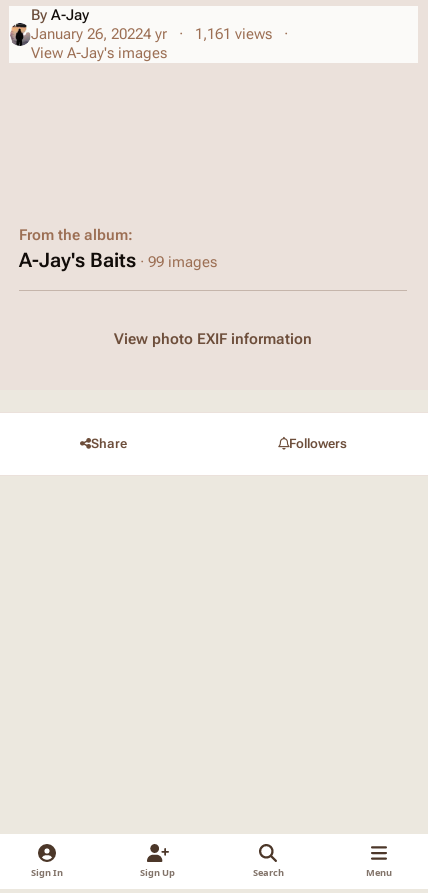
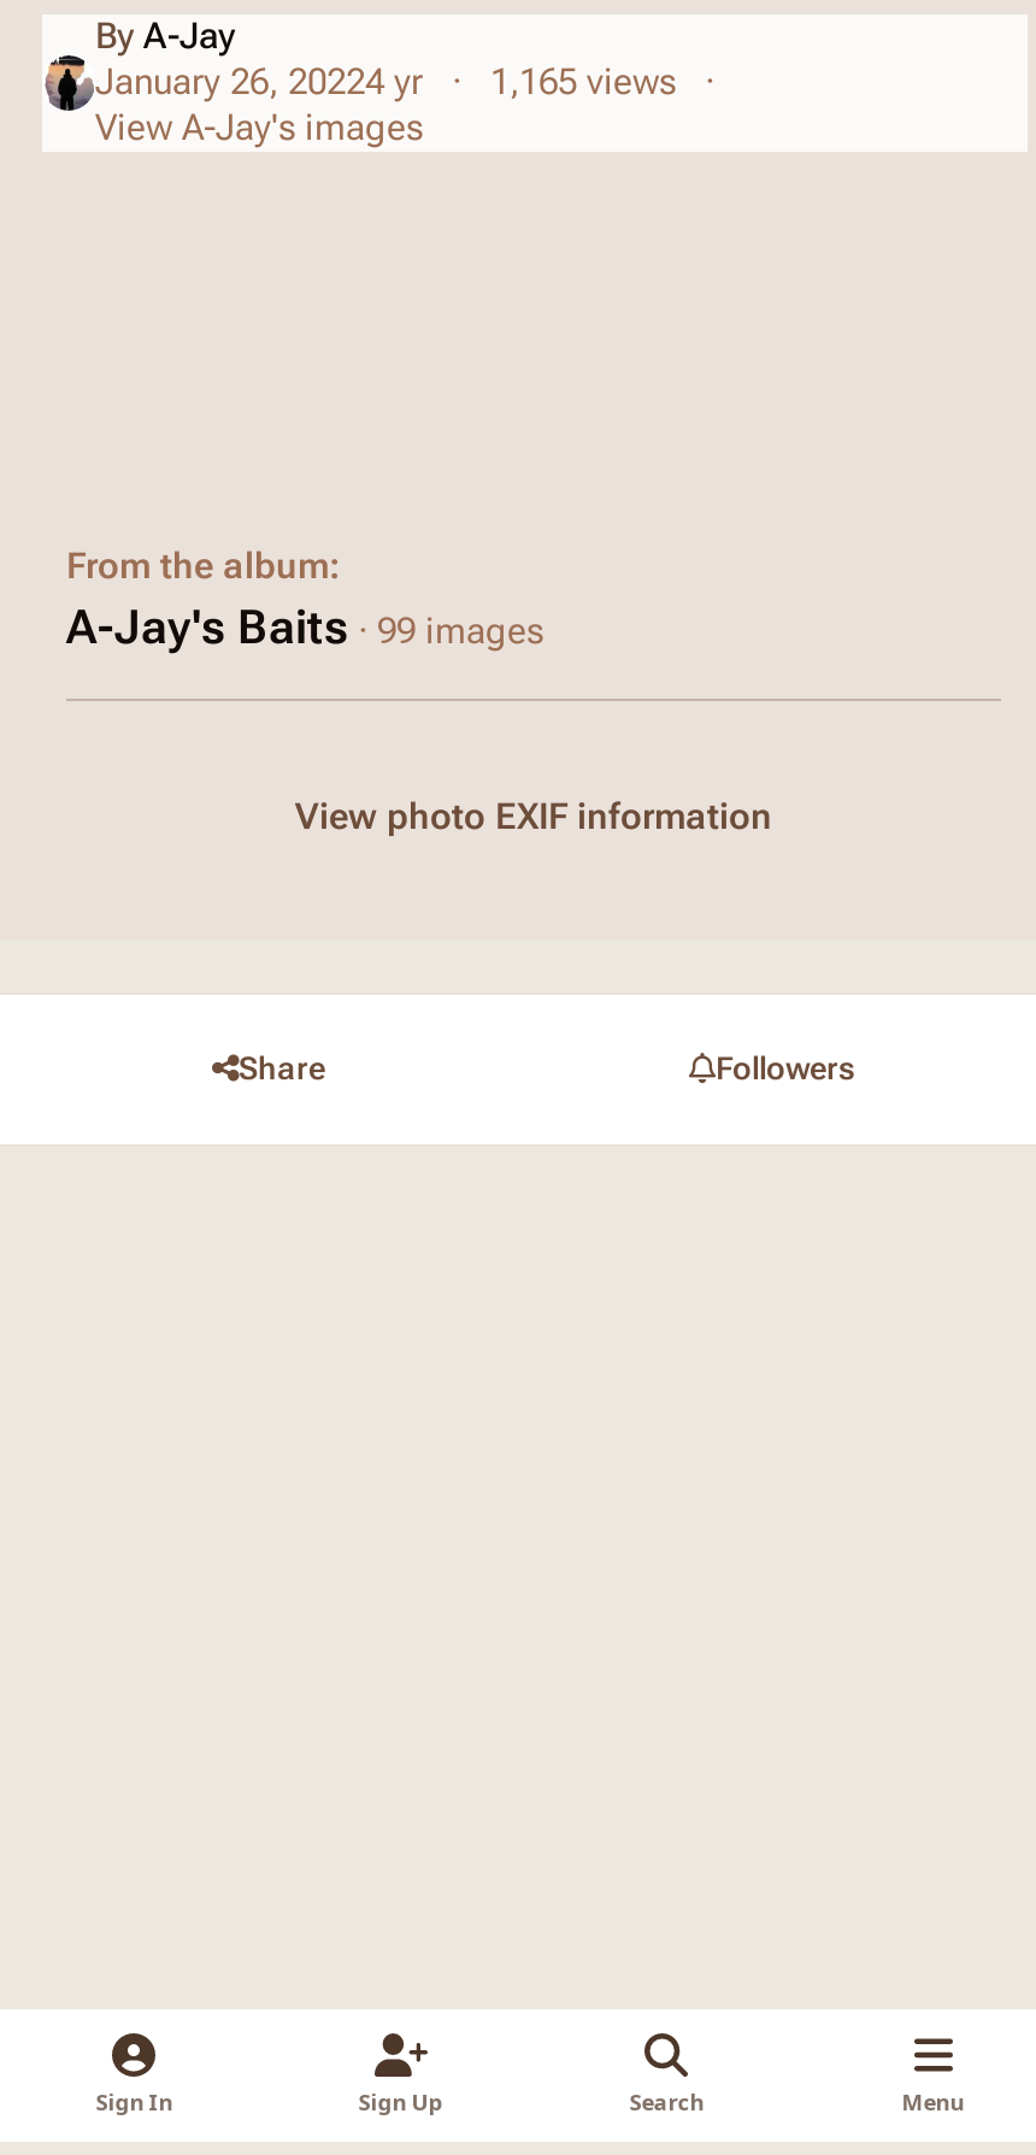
- January 26, 20224 yr 1,161 views
+ January 26, 20224 yr 1,165 views
